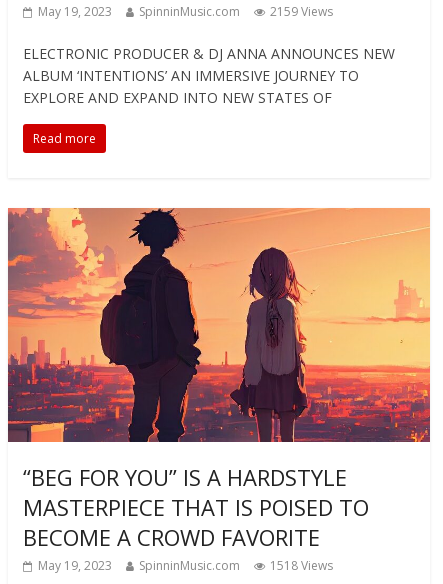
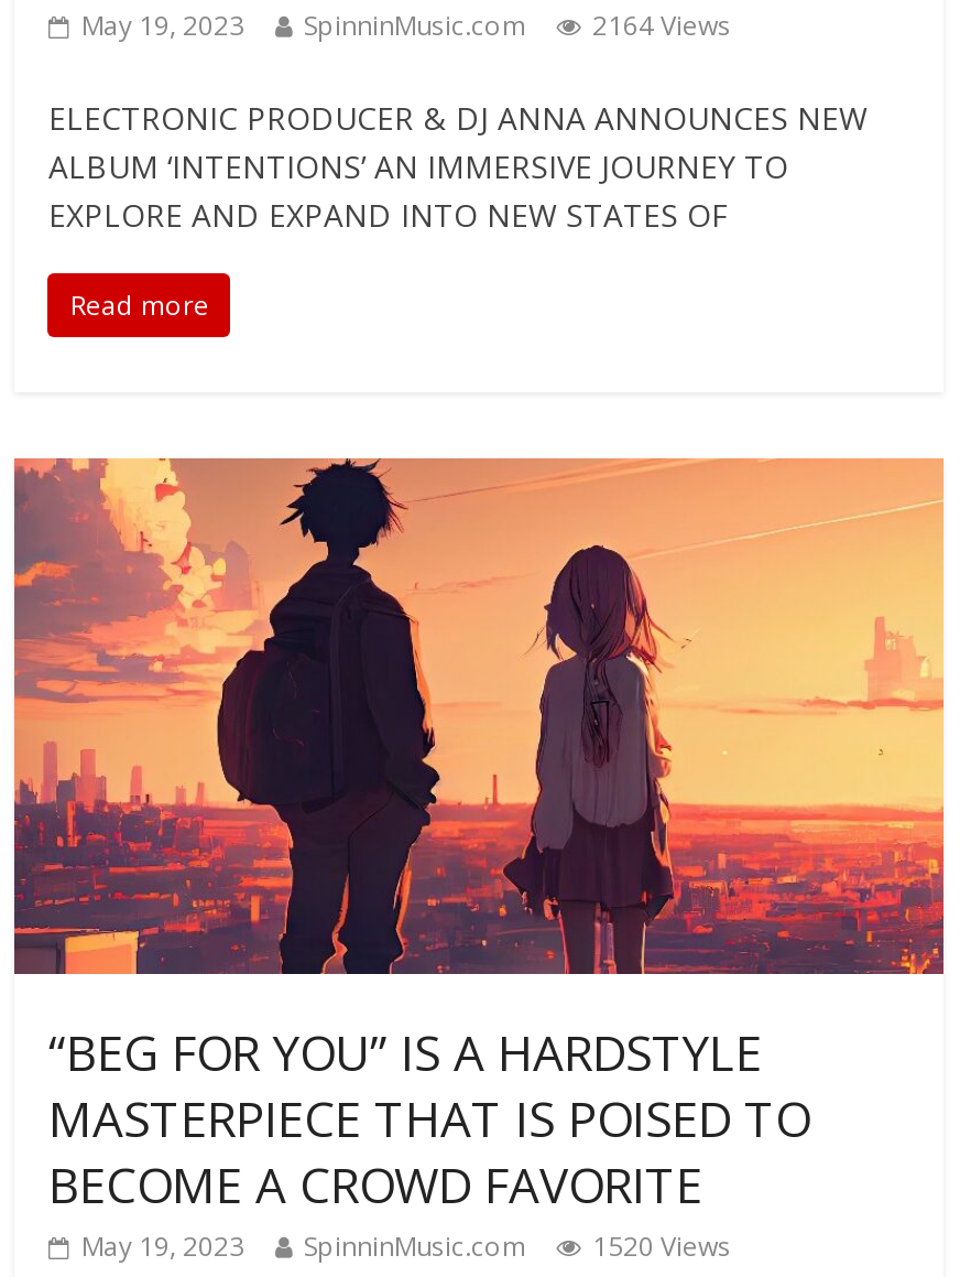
- May 19, 2023 SpinninMusic.com 2159 Views
+ May 19, 2023 SpinninMusic.com 2164 Views

- May 19, 2023 SpinninMusic.com 1518 Views
+ May 19, 2023 SpinninMusic.com 1520 Views
